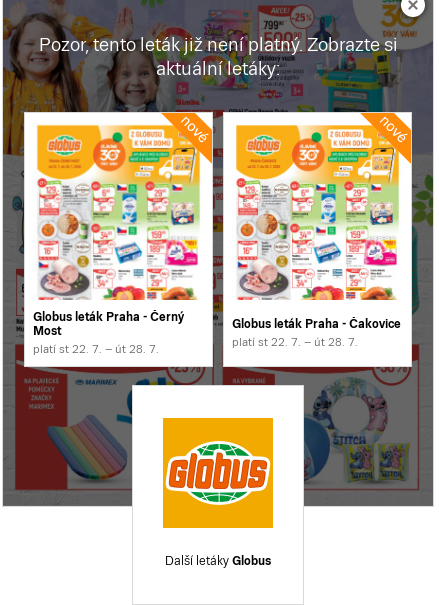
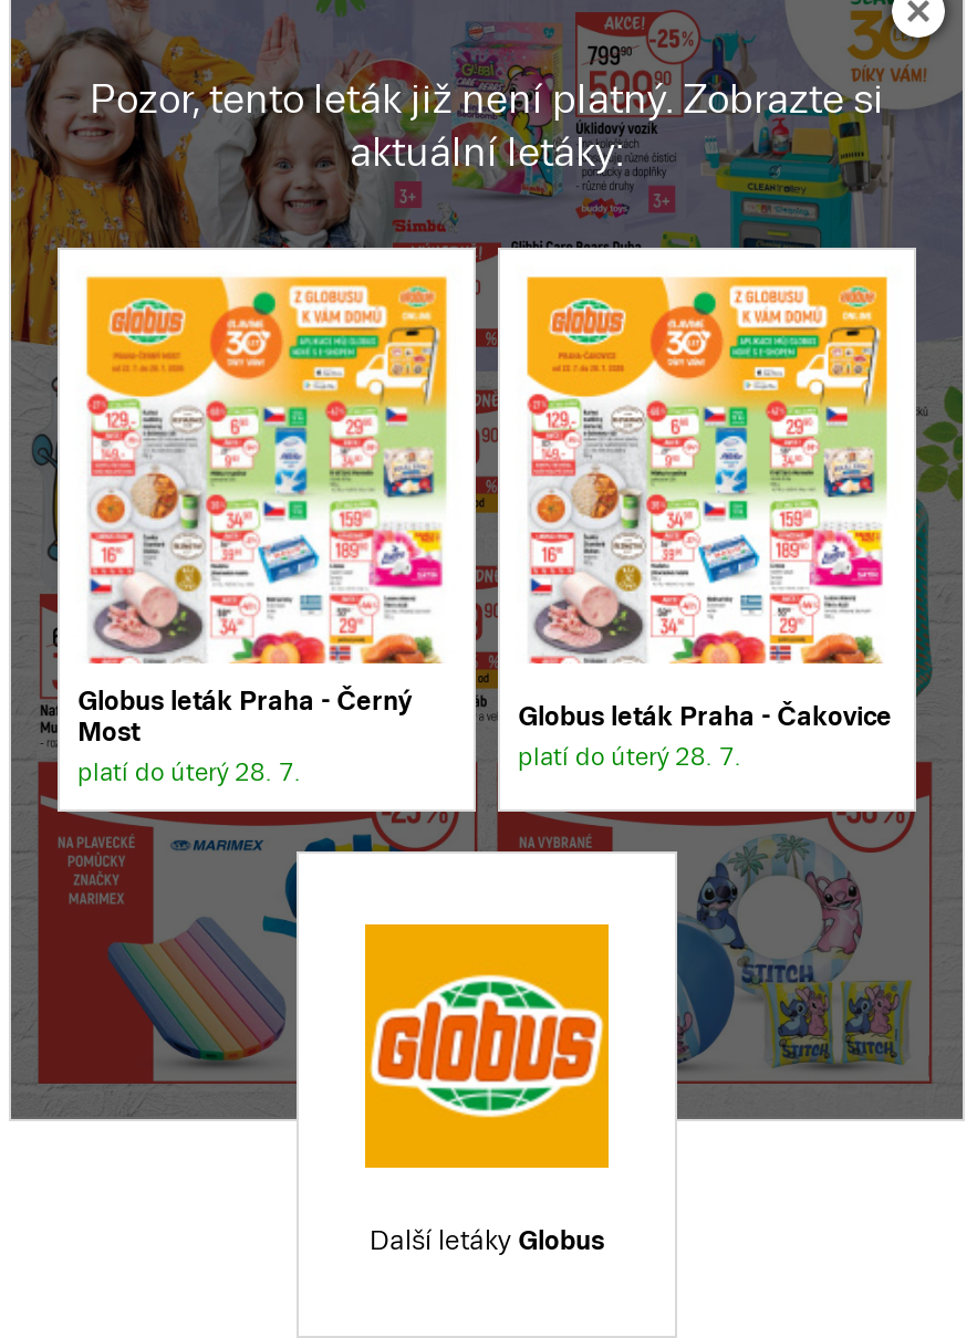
- [image]
+ [image]

- [image]
+ [image]

- platí st 22. 7. – út 28. 7.
+ platí do úterý 28. 7.

- platí st 22. 7. – út 28. 7.
+ platí do úterý 28. 7.
